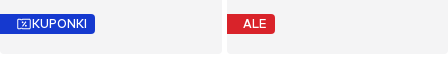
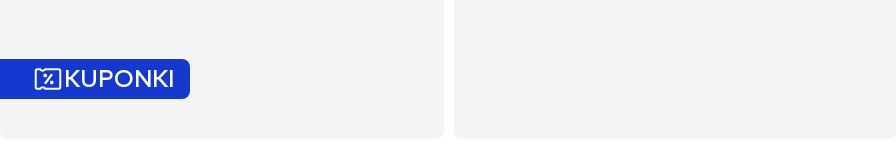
- ALE
